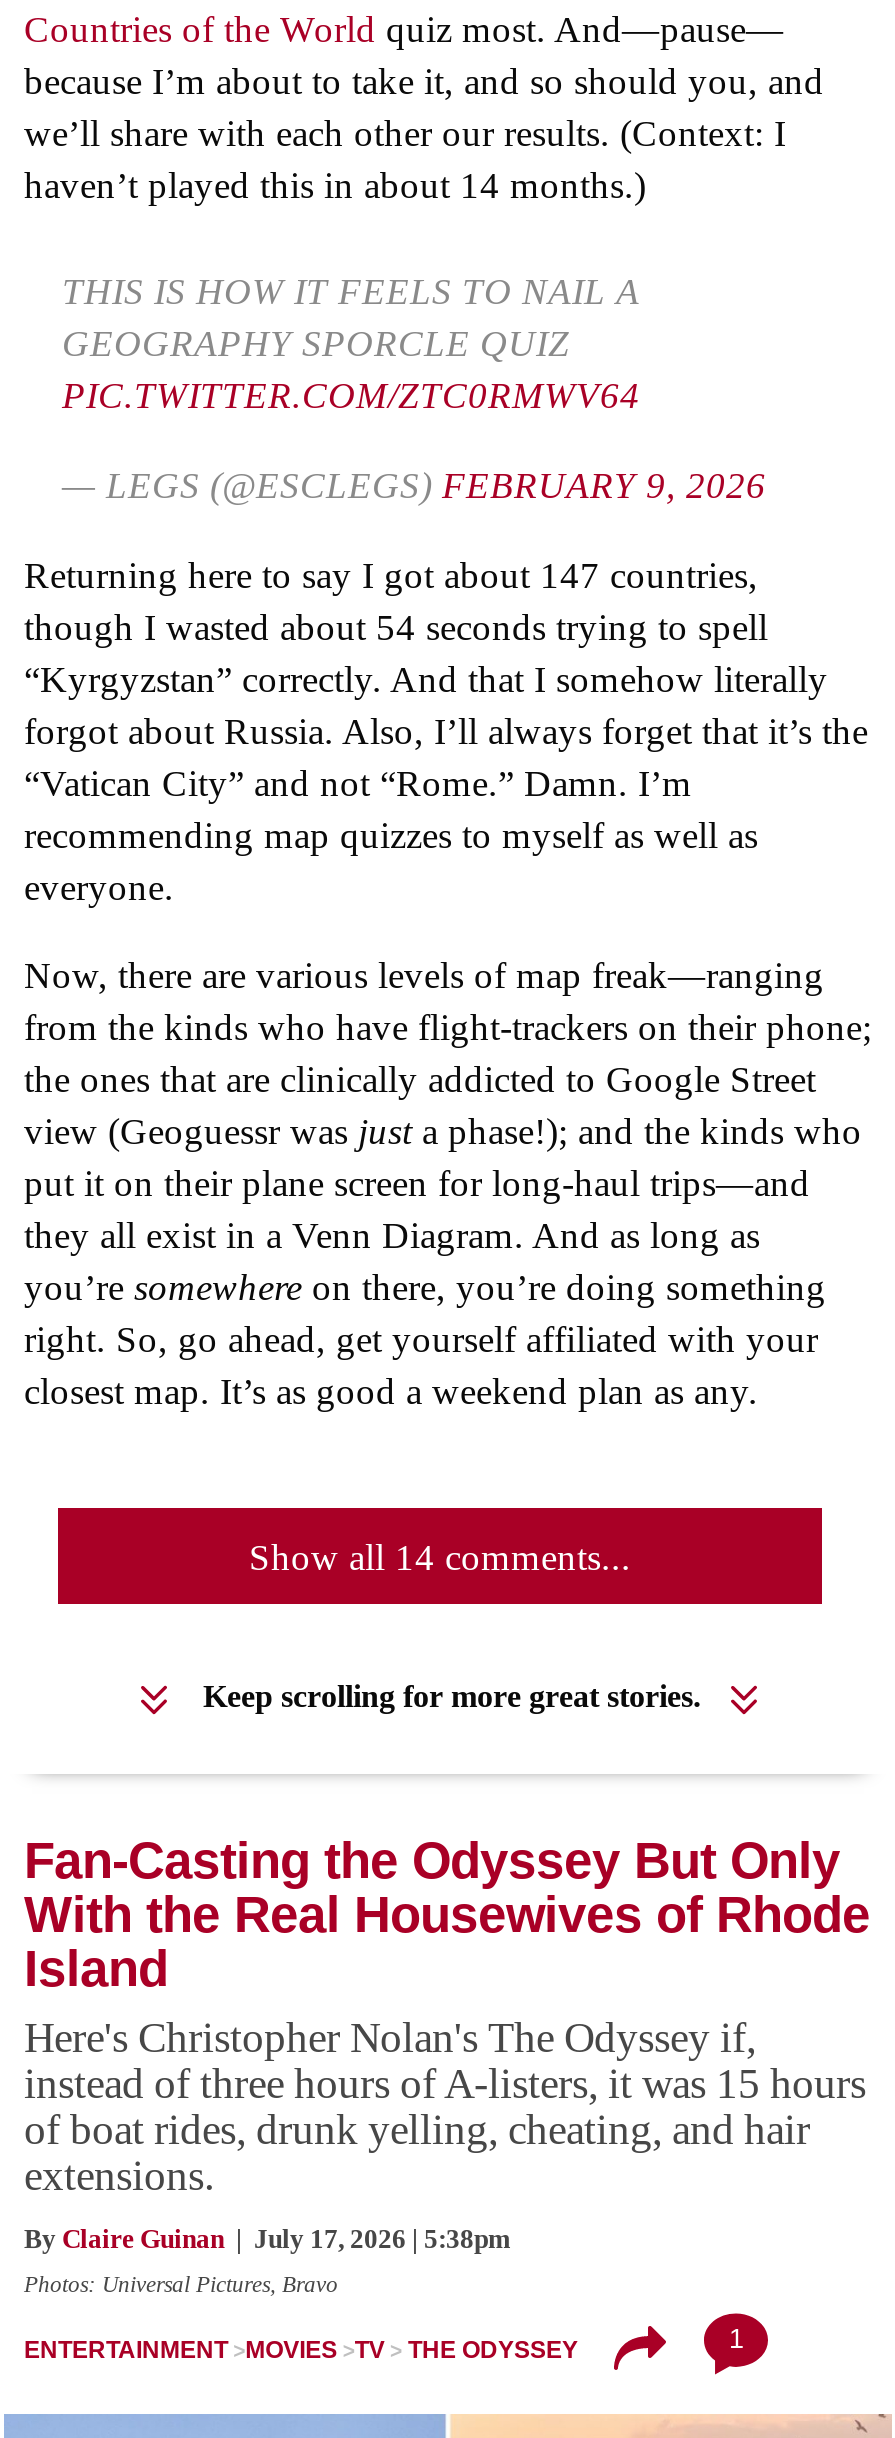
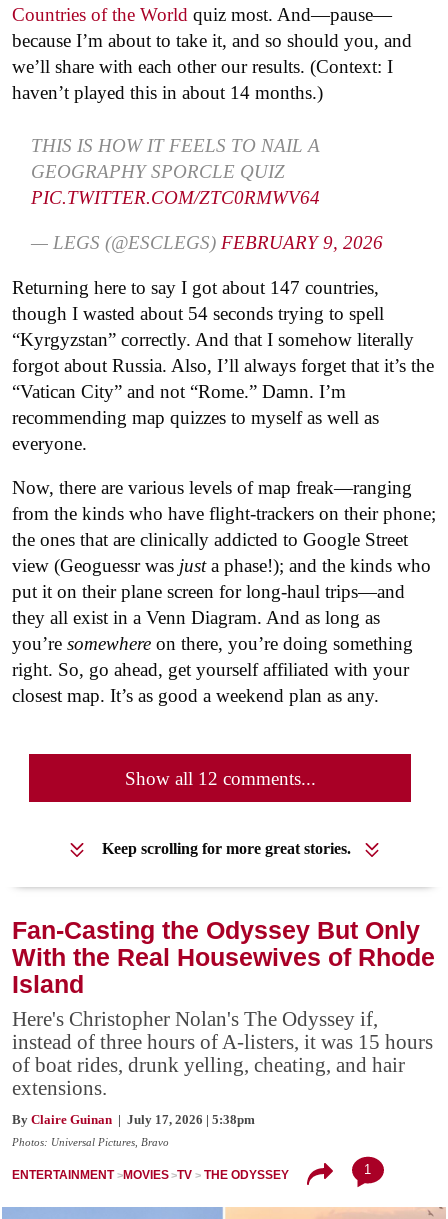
- Show all 14 comments...
+ Show all 12 comments...
